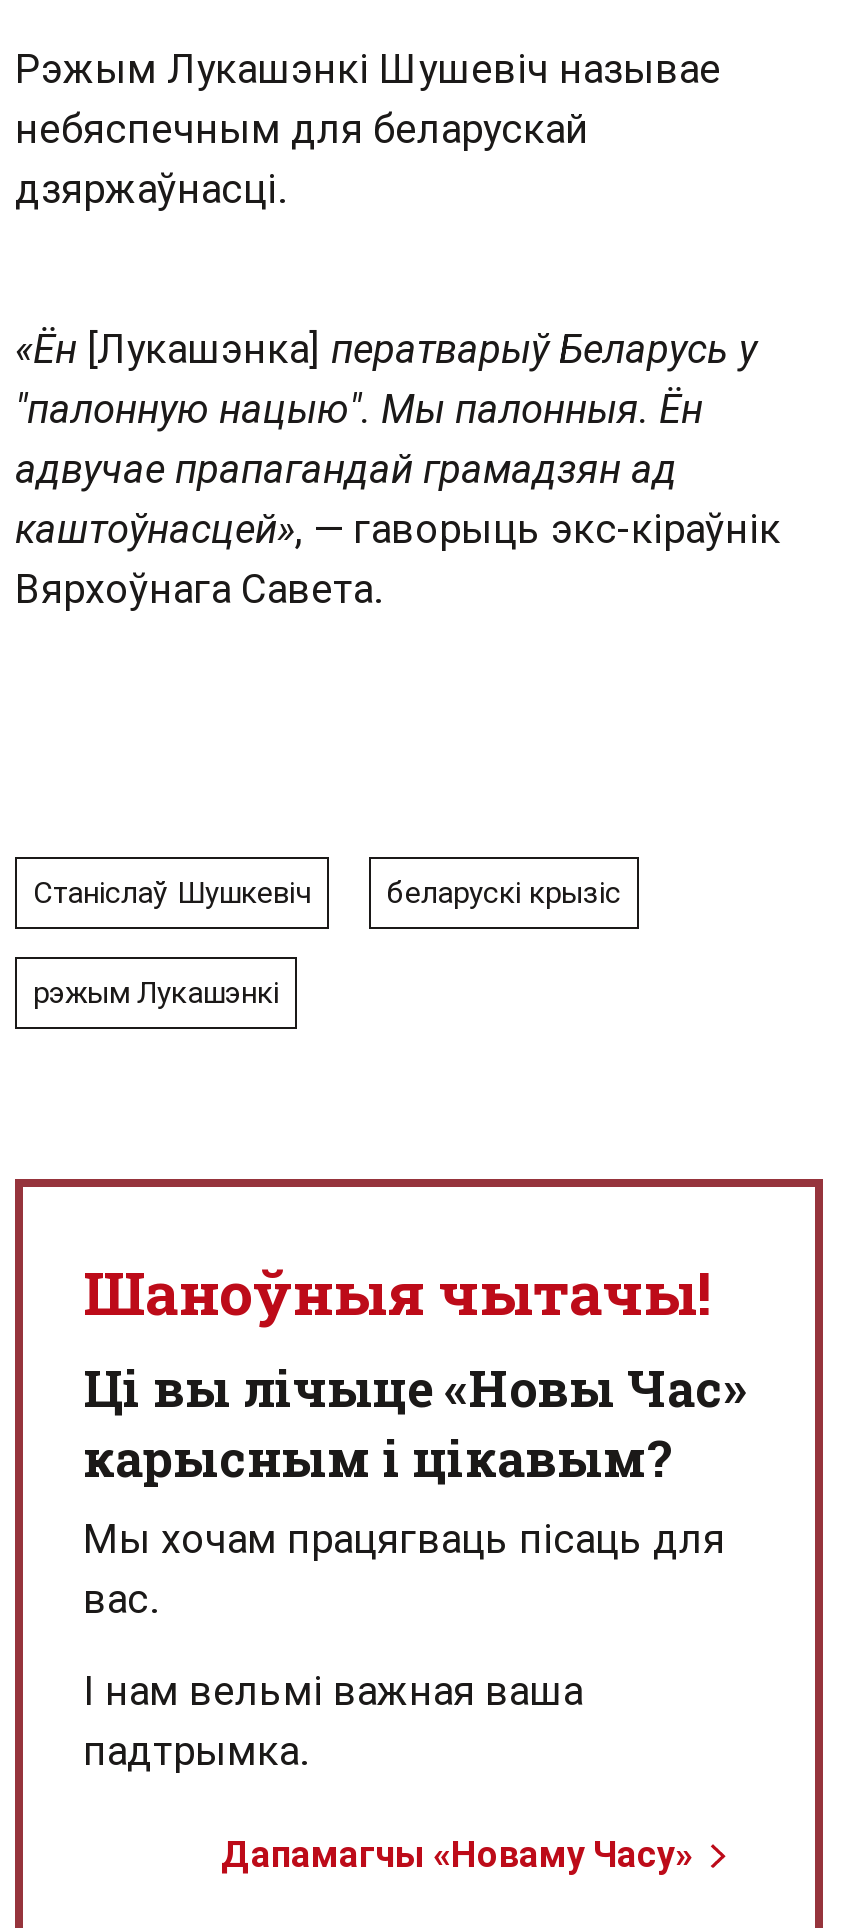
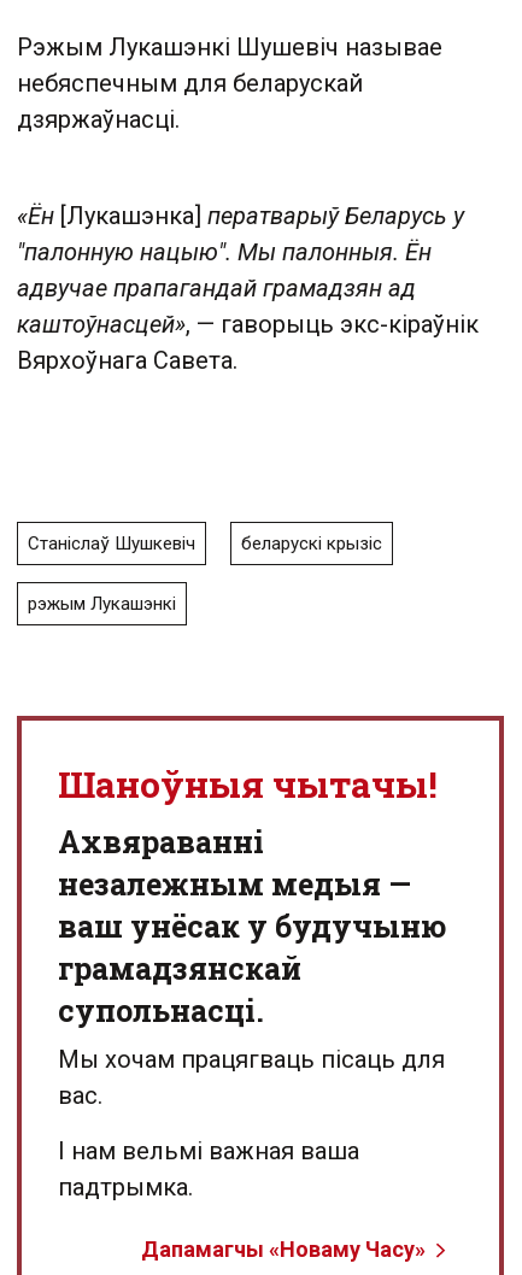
- Ці вы лічыце «Новы Час»
- карысным і цікавым?
+ Aхвяраванні
+ незалежным медыя —
+ ваш унёсак у будучыню
+ грамадзянскай
+ супольнасці.
